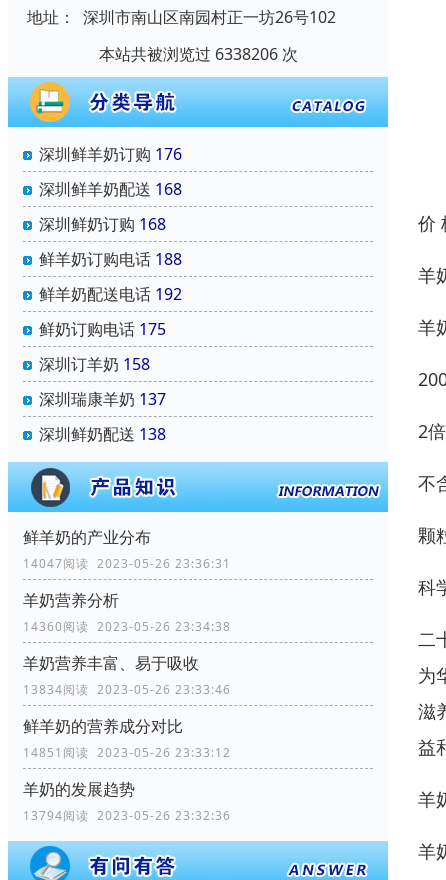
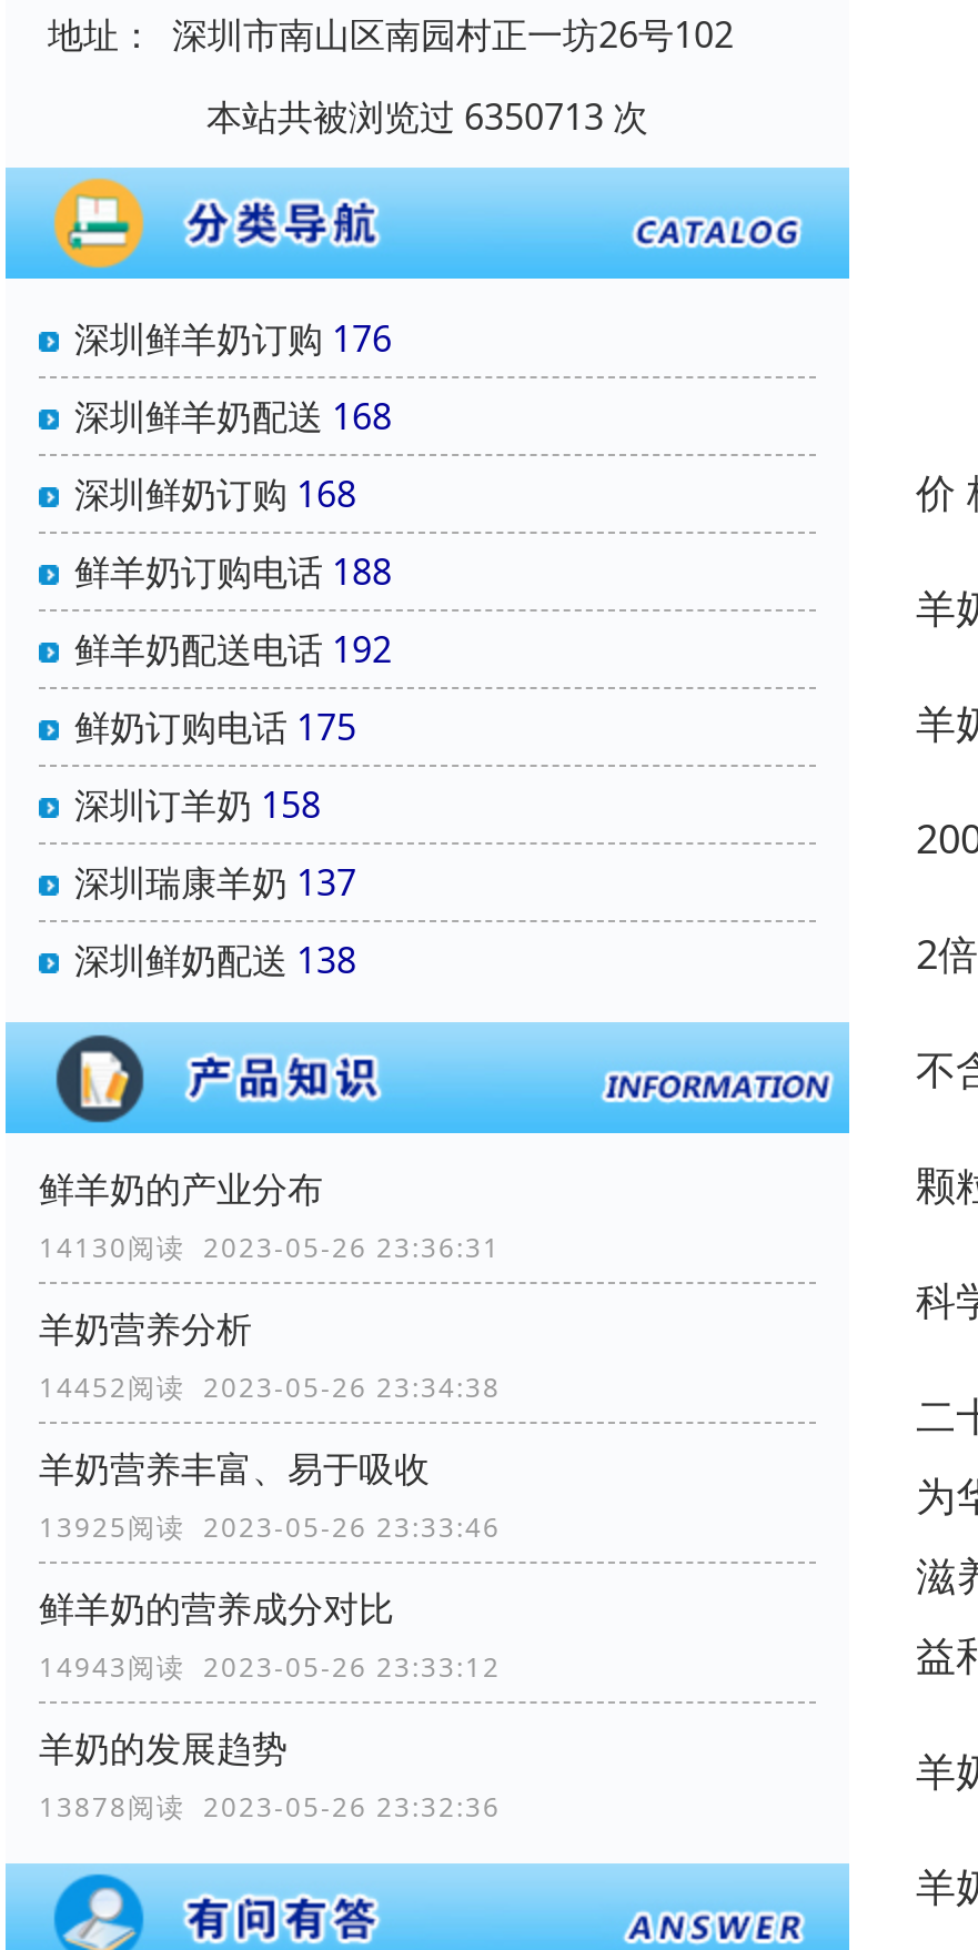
- 本站共被浏览过 6338206 次
+ 本站共被浏览过 6350713 次

- 14047阅读 2023-05-26 23:36:31
+ 14130阅读 2023-05-26 23:36:31

- 14360阅读 2023-05-26 23:34:38
+ 14452阅读 2023-05-26 23:34:38

- 13834阅读 2023-05-26 23:33:46
+ 13925阅读 2023-05-26 23:33:46

- 14851阅读 2023-05-26 23:33:12
+ 14943阅读 2023-05-26 23:33:12

- 13794阅读 2023-05-26 23:32:36
+ 13878阅读 2023-05-26 23:32:36
